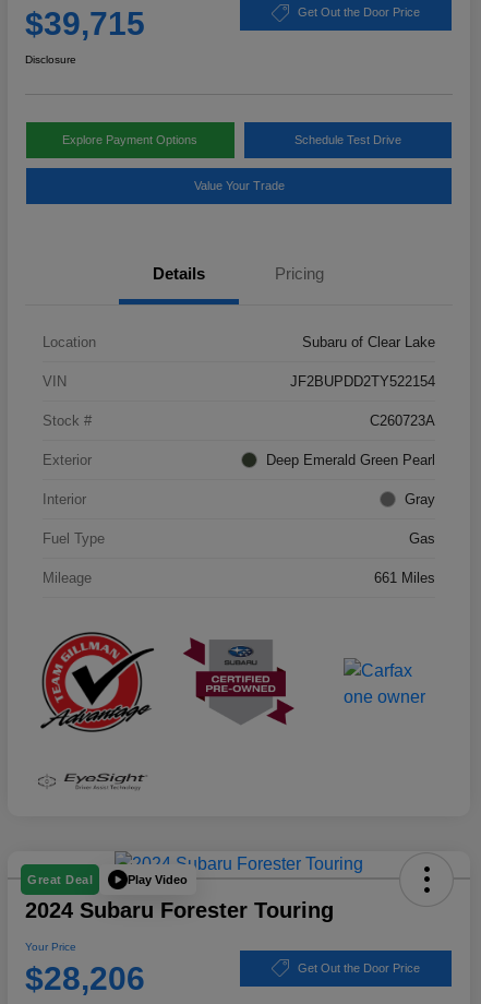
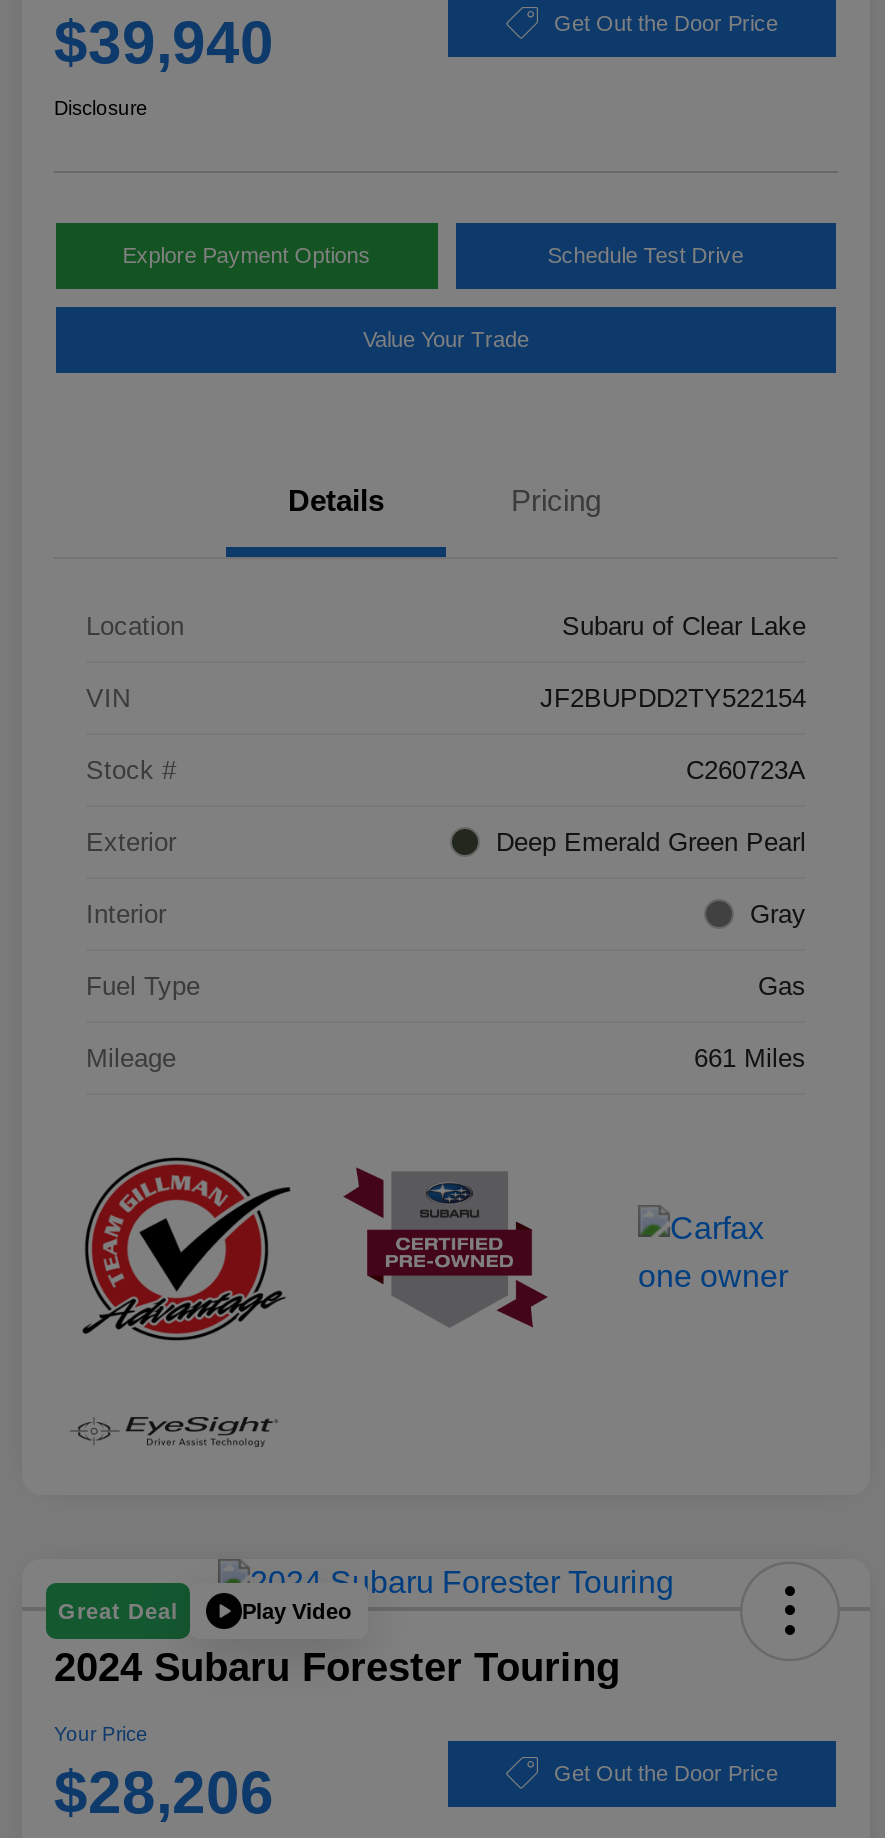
- $39,715
+ $39,940
